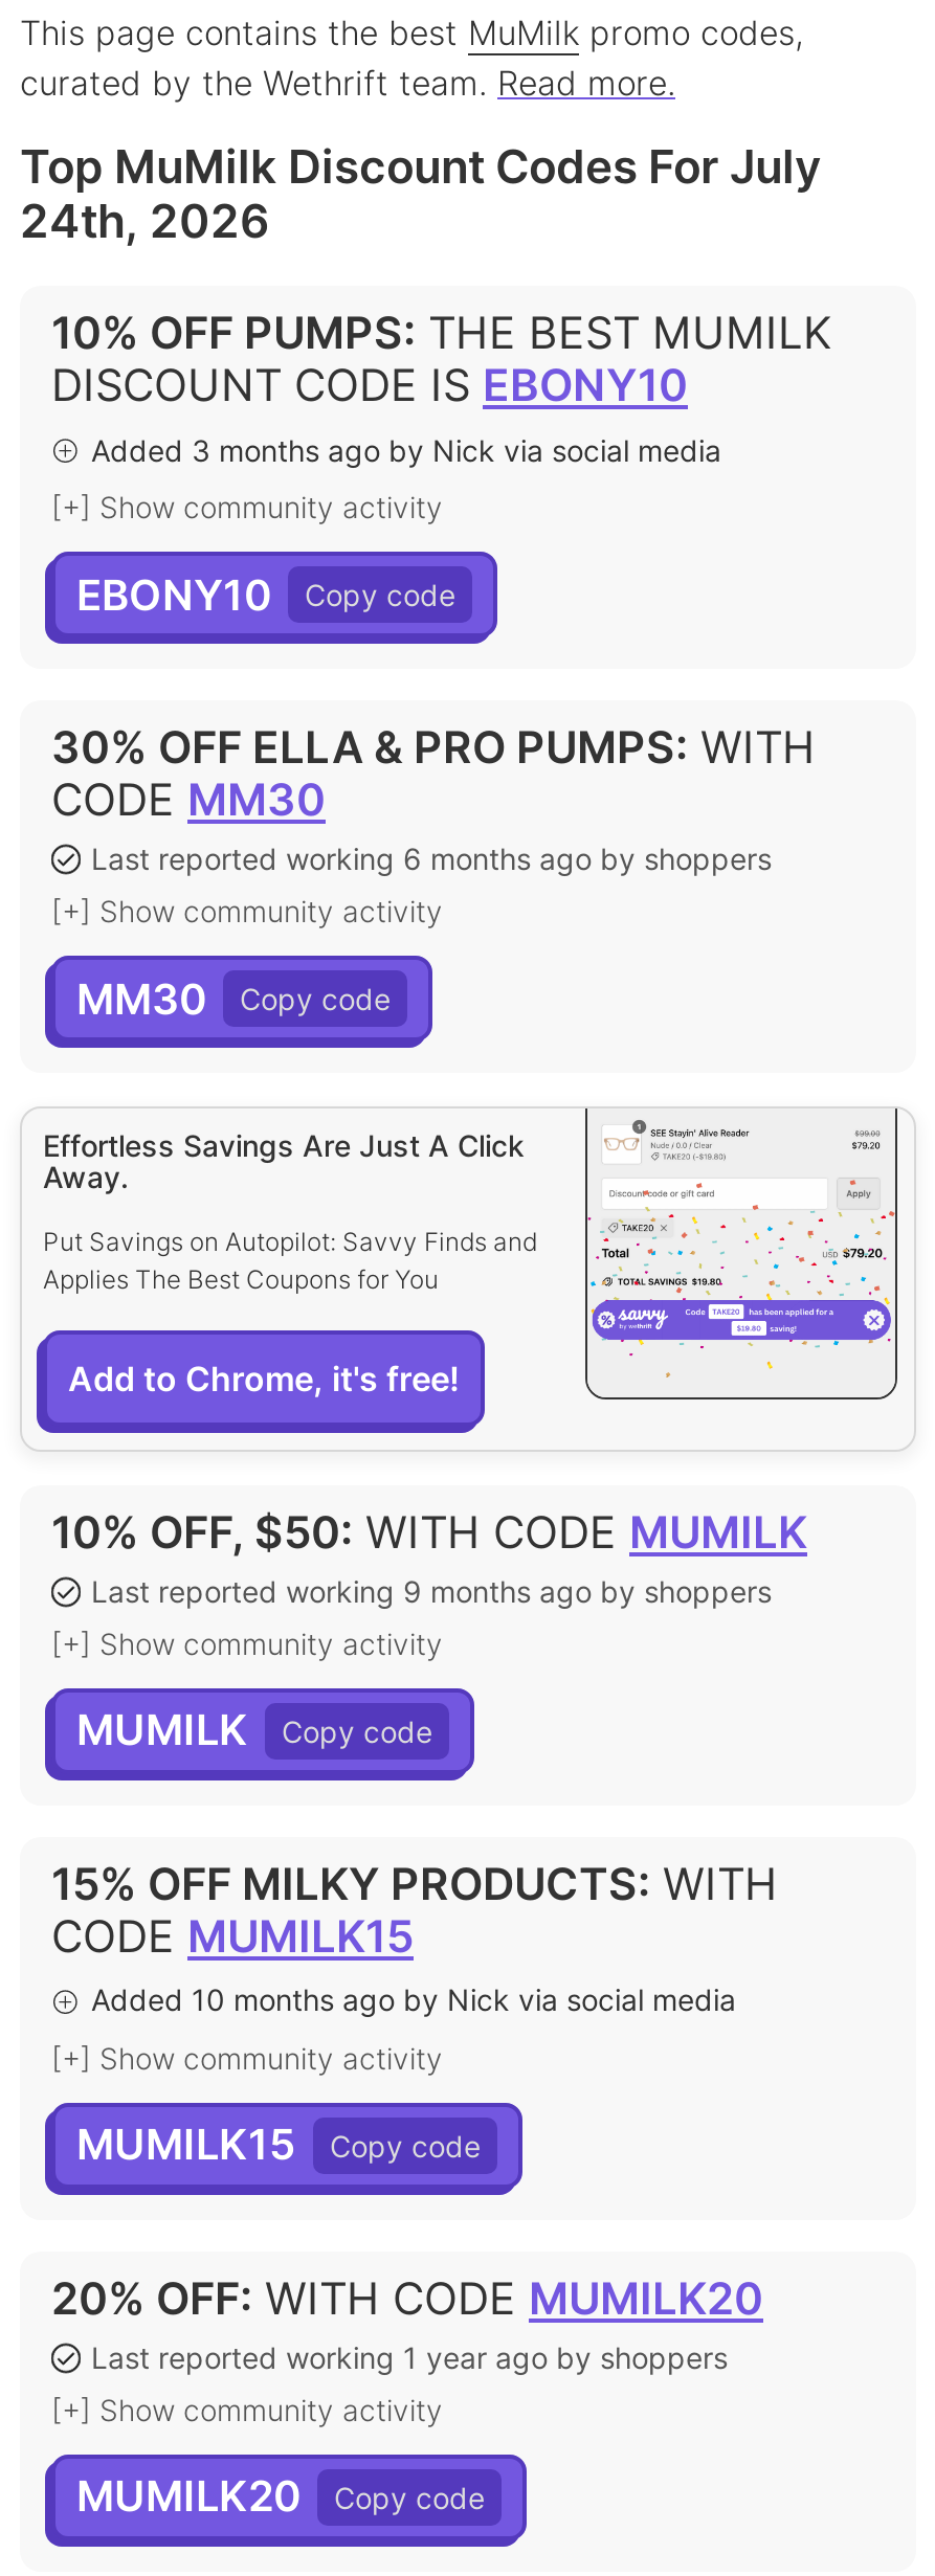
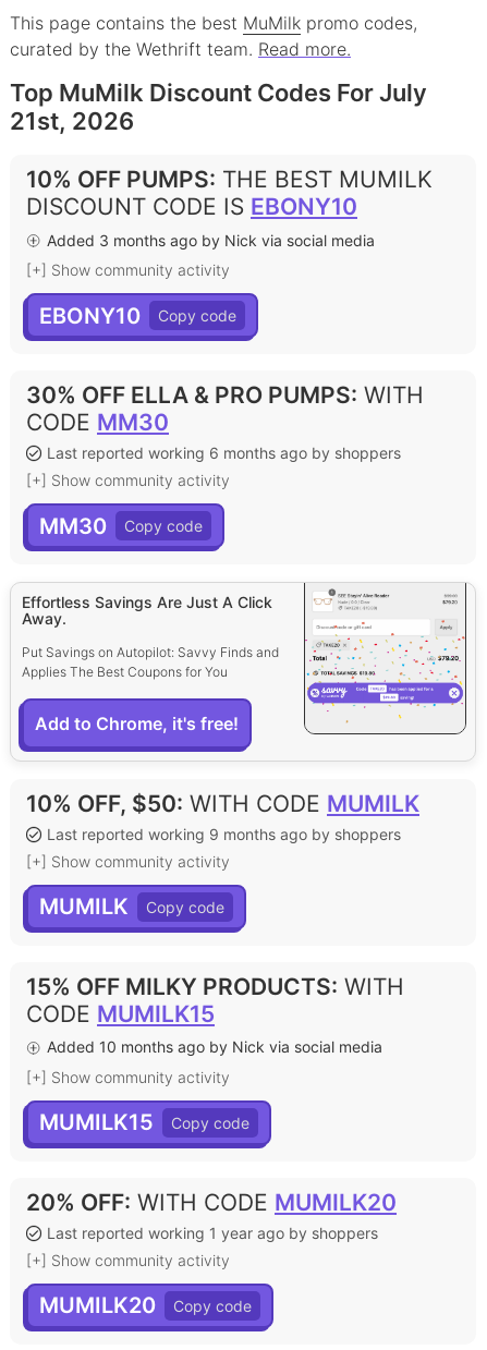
- 24th, 2026
+ 21st, 2026
